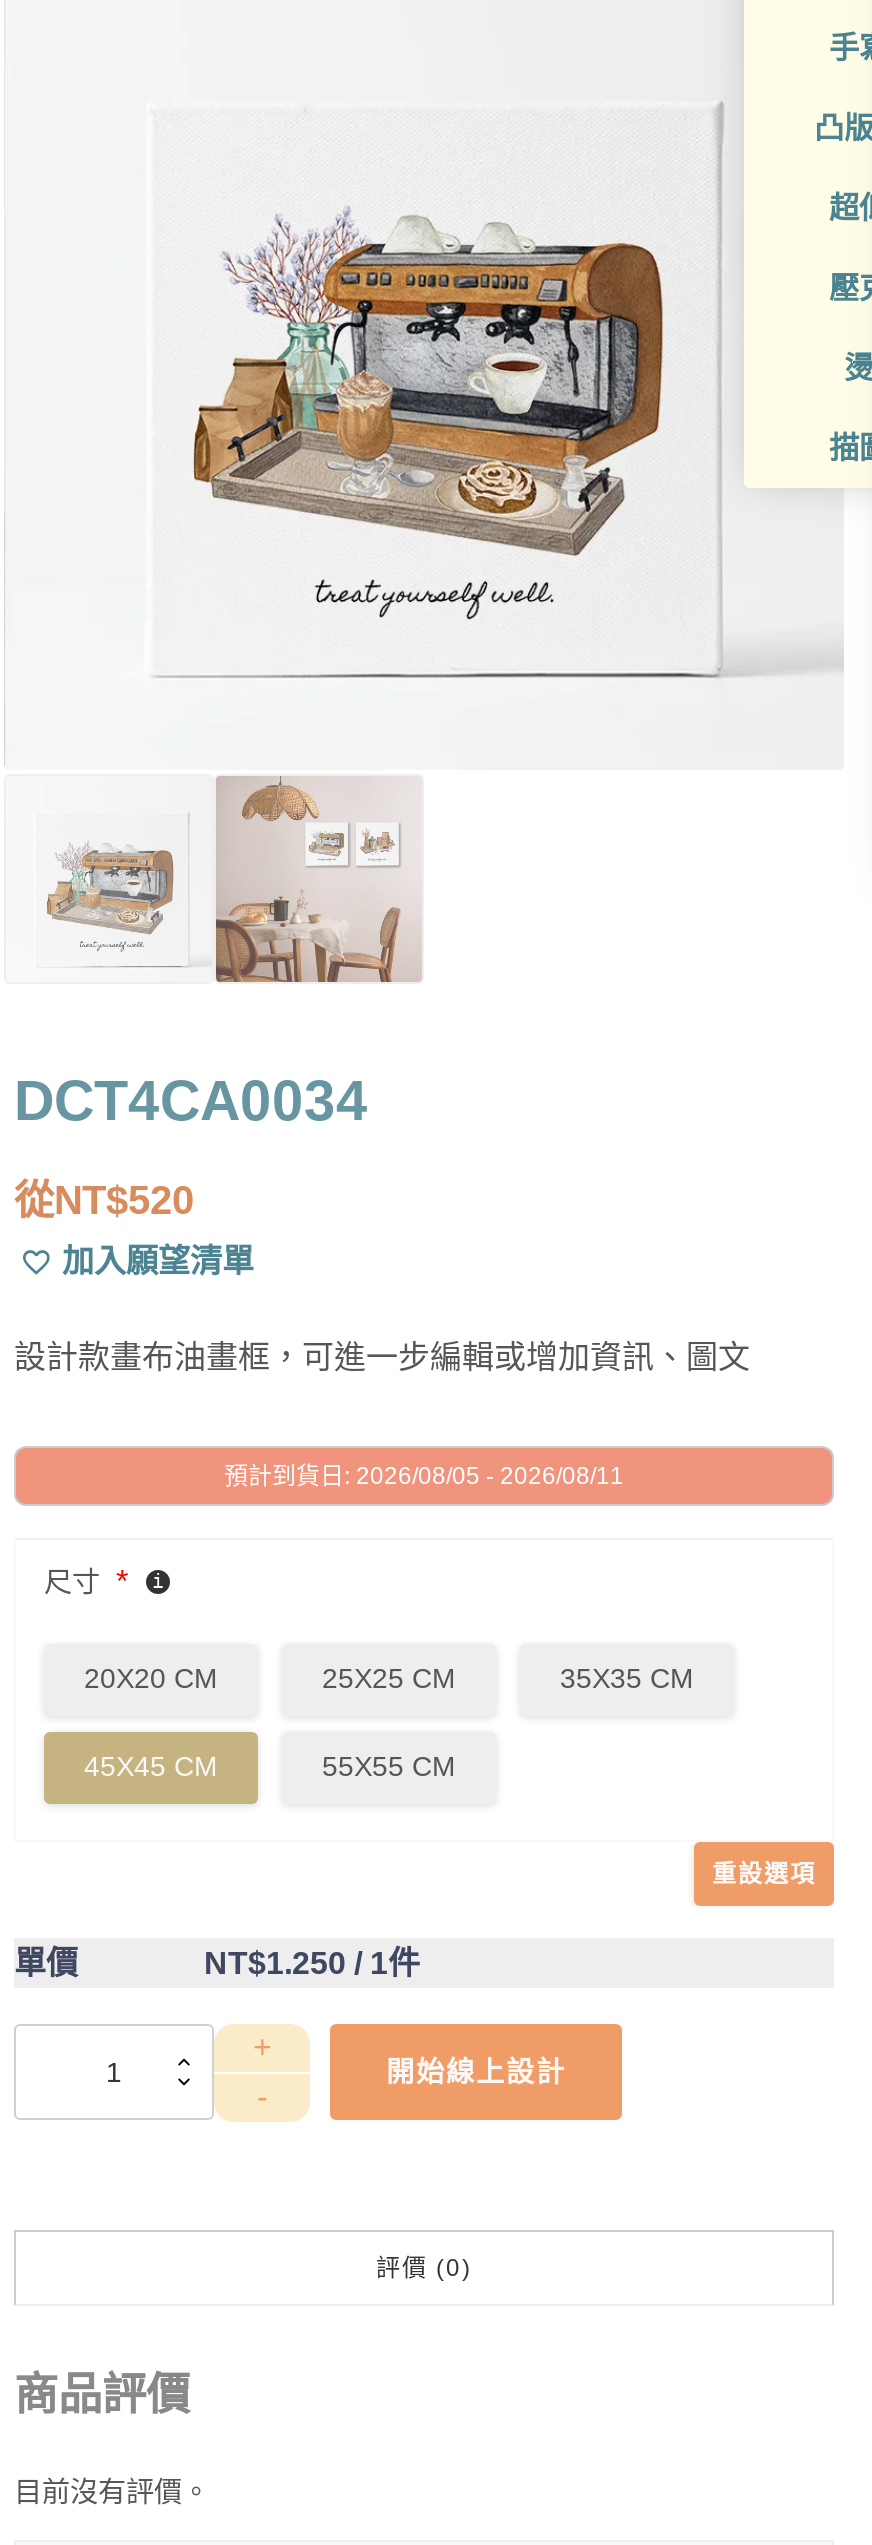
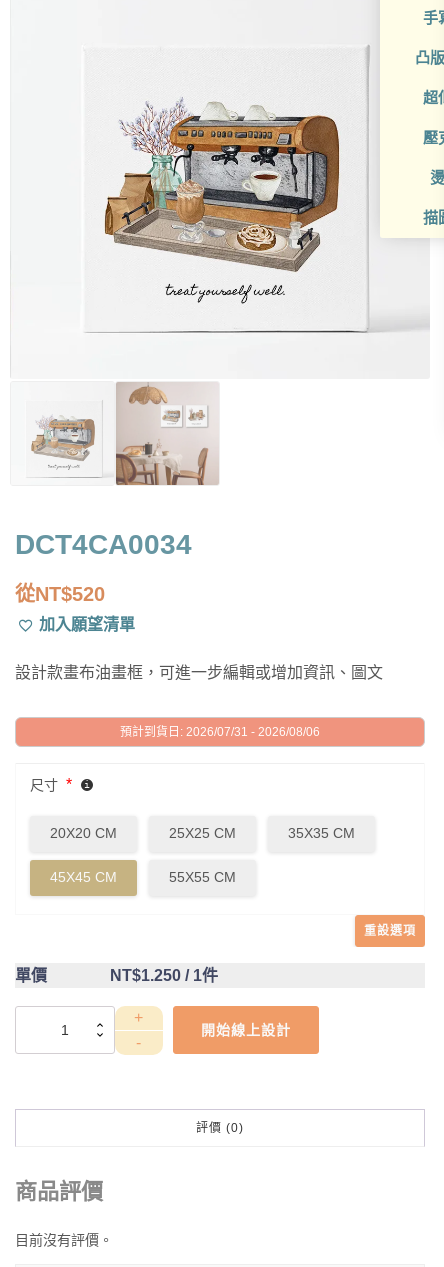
- 預計到貨日: 2026/08/05 - 2026/08/11
+ 預計到貨日: 2026/07/31 - 2026/08/06
